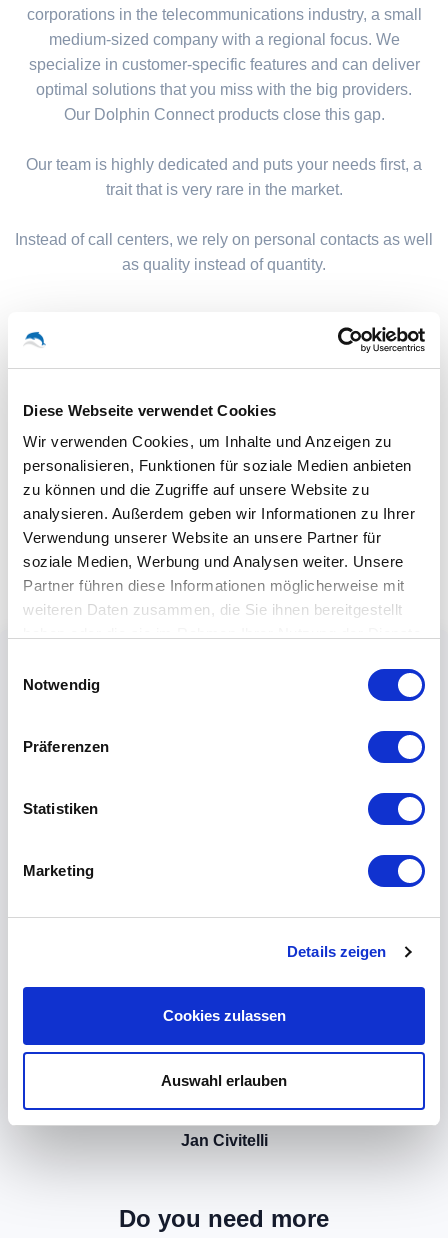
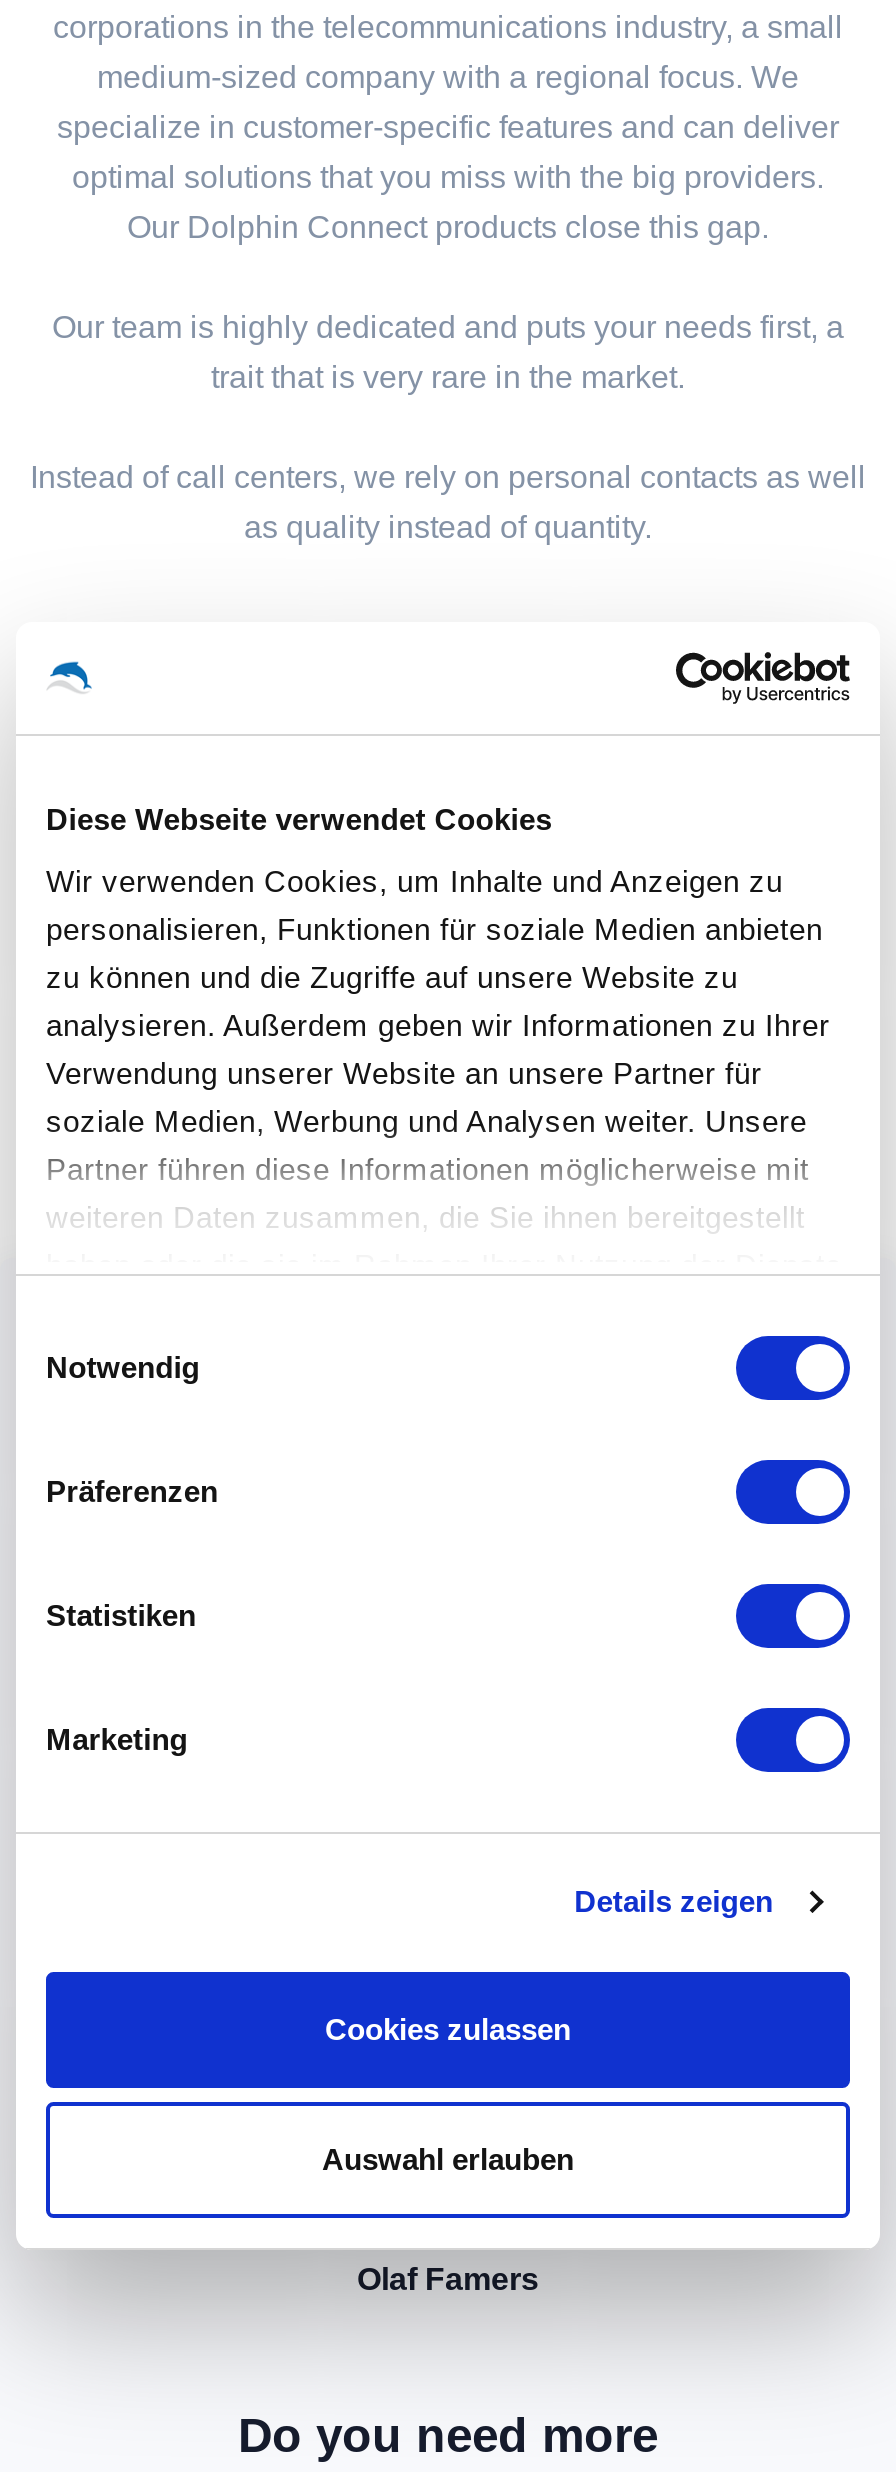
- Jan Civitelli
+ Olaf Famers
